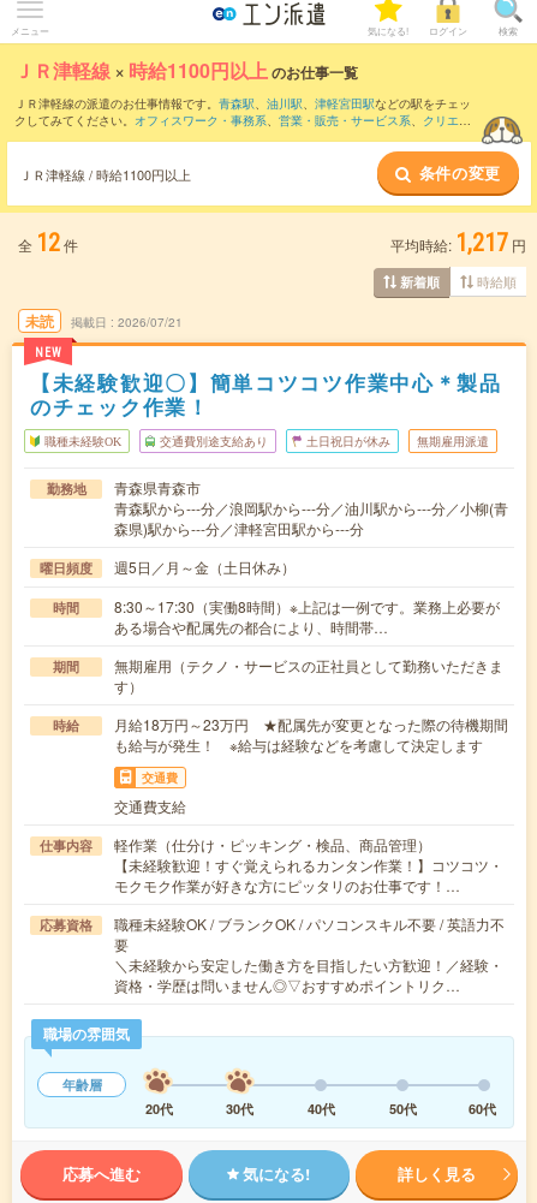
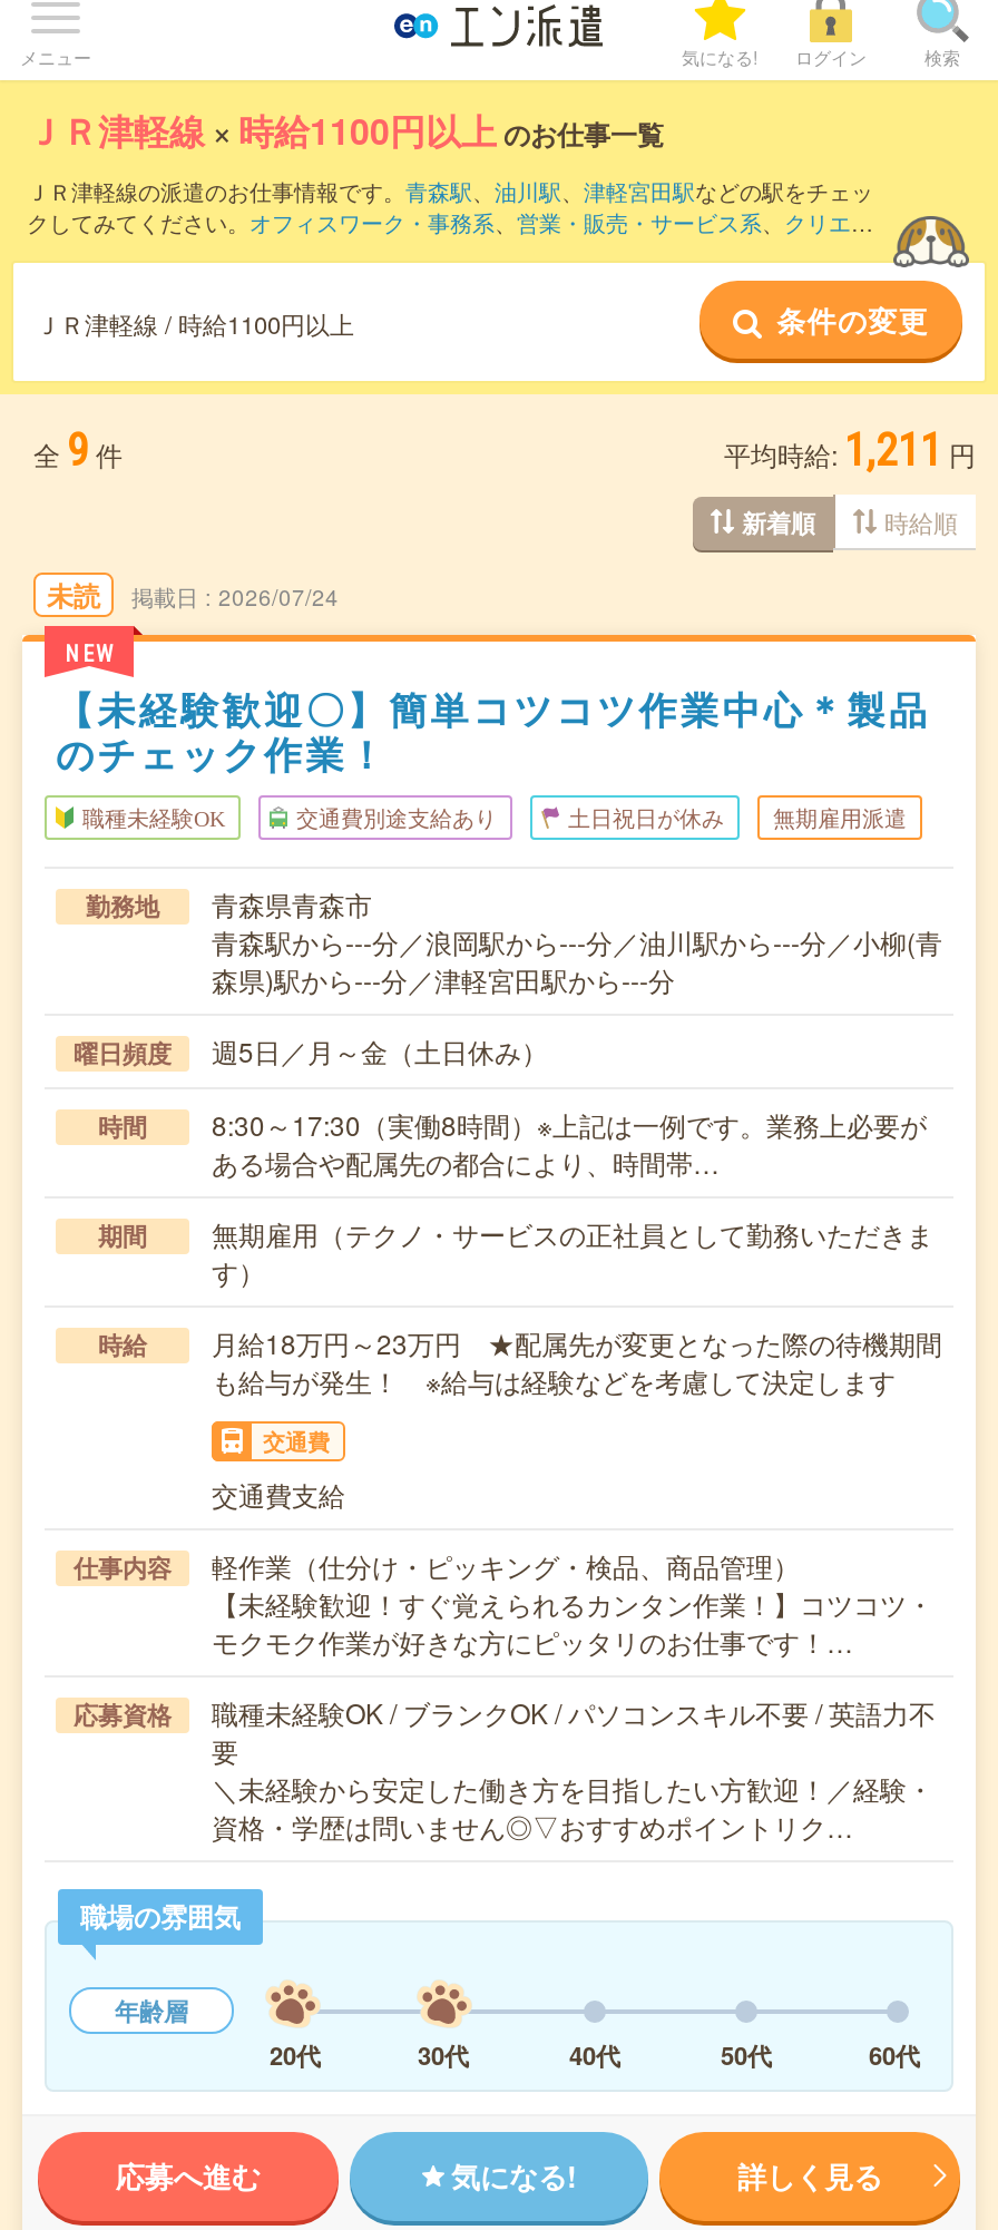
- 全 12 件
+ 全 9 件

- 平均時給: 1,217 円
+ 平均時給: 1,211 円

- 2026/07/21
+ 2026/07/24
